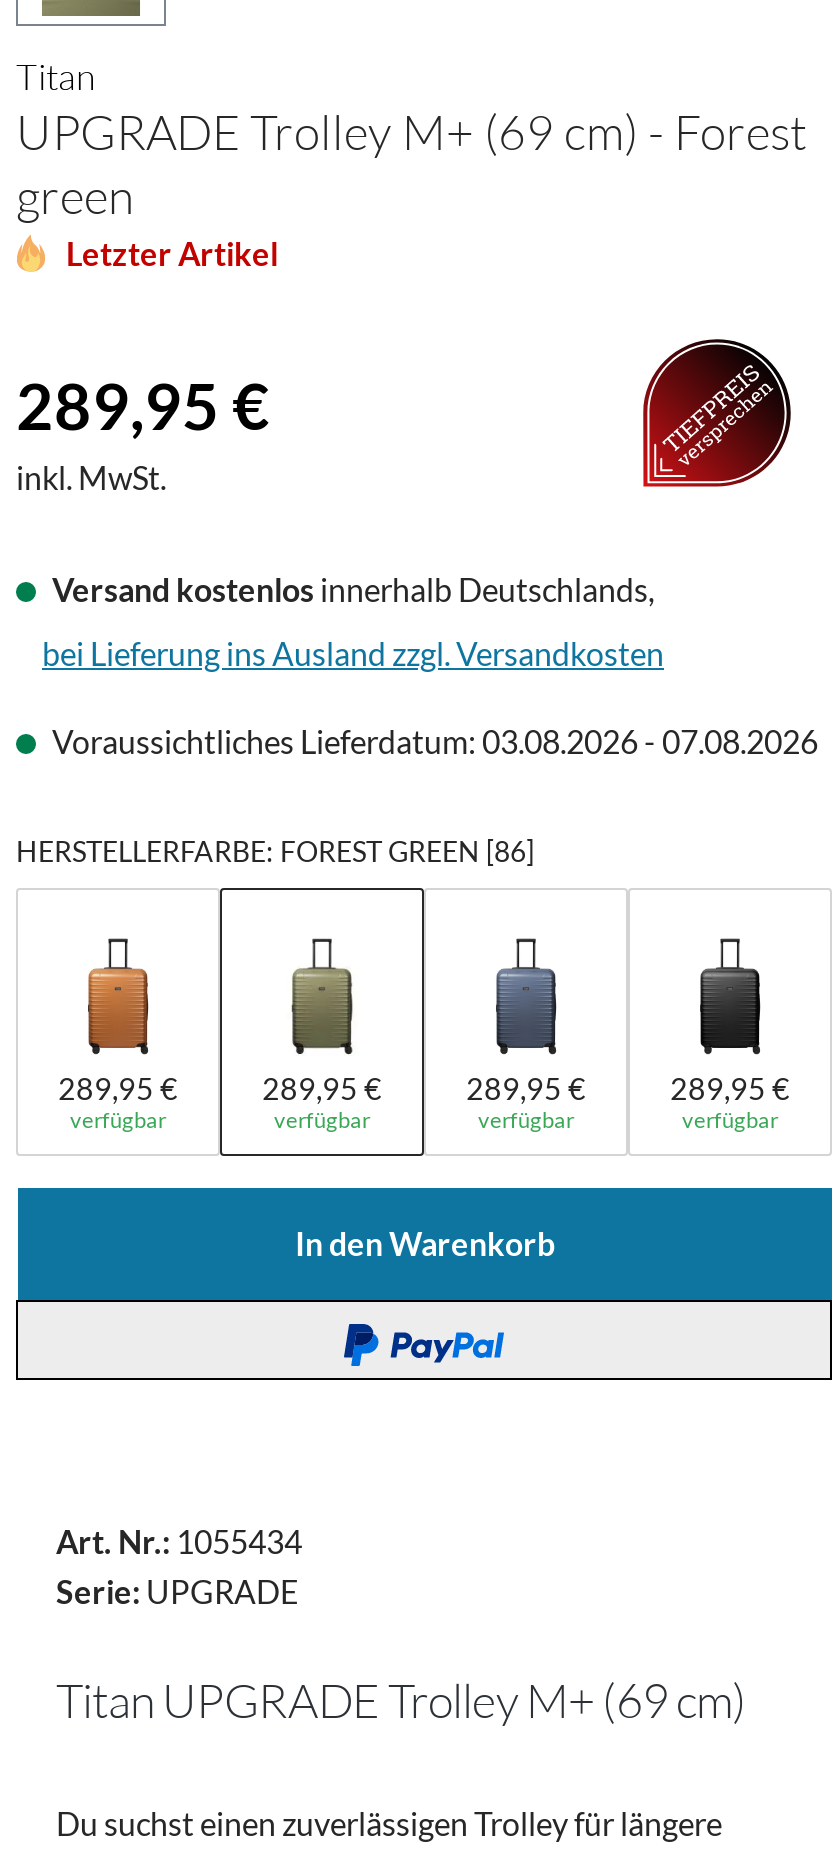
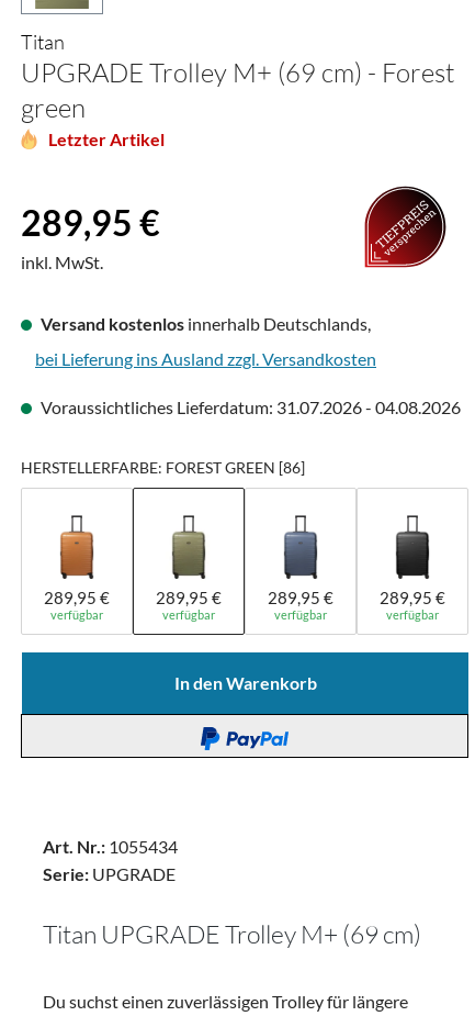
- Voraussichtliches Lieferdatum: 03.08.2026 - 07.08.2026
+ Voraussichtliches Lieferdatum: 31.07.2026 - 04.08.2026
